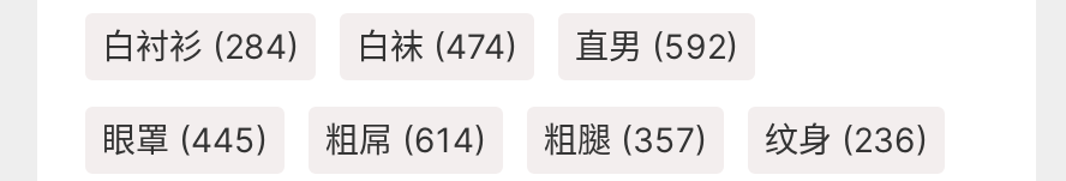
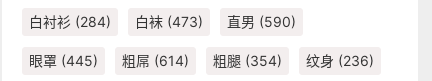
- 白袜(474)
+ 白袜(473)

- 直男(592)
+ 直男(590)

- 眼罩(445) 粗屌(614) 粗腿(357) 纹身(236)
+ 眼罩(445) 粗屌(614) 粗腿(354) 纹身(236)
